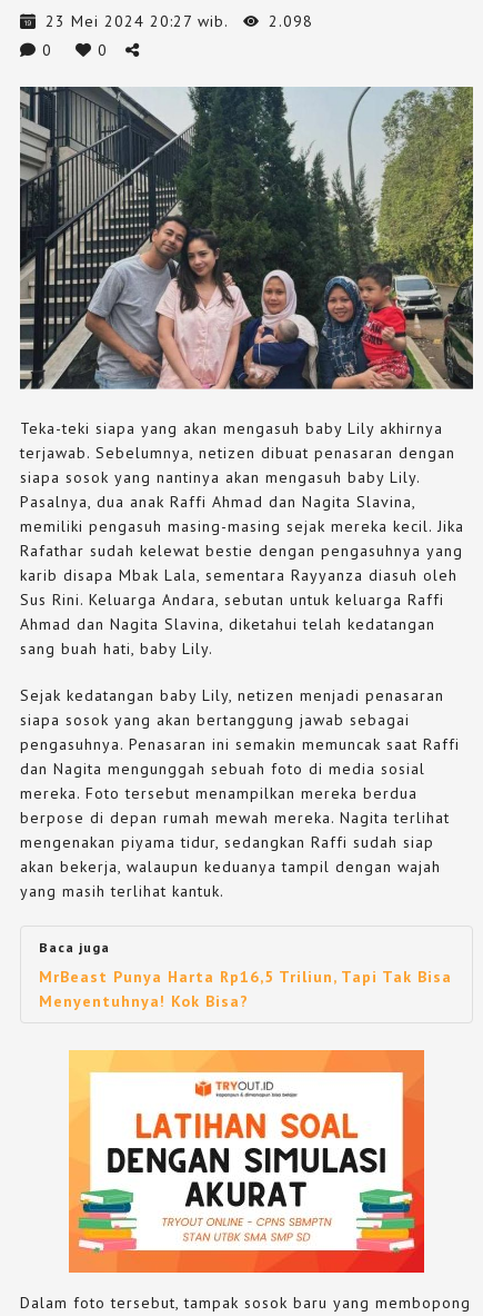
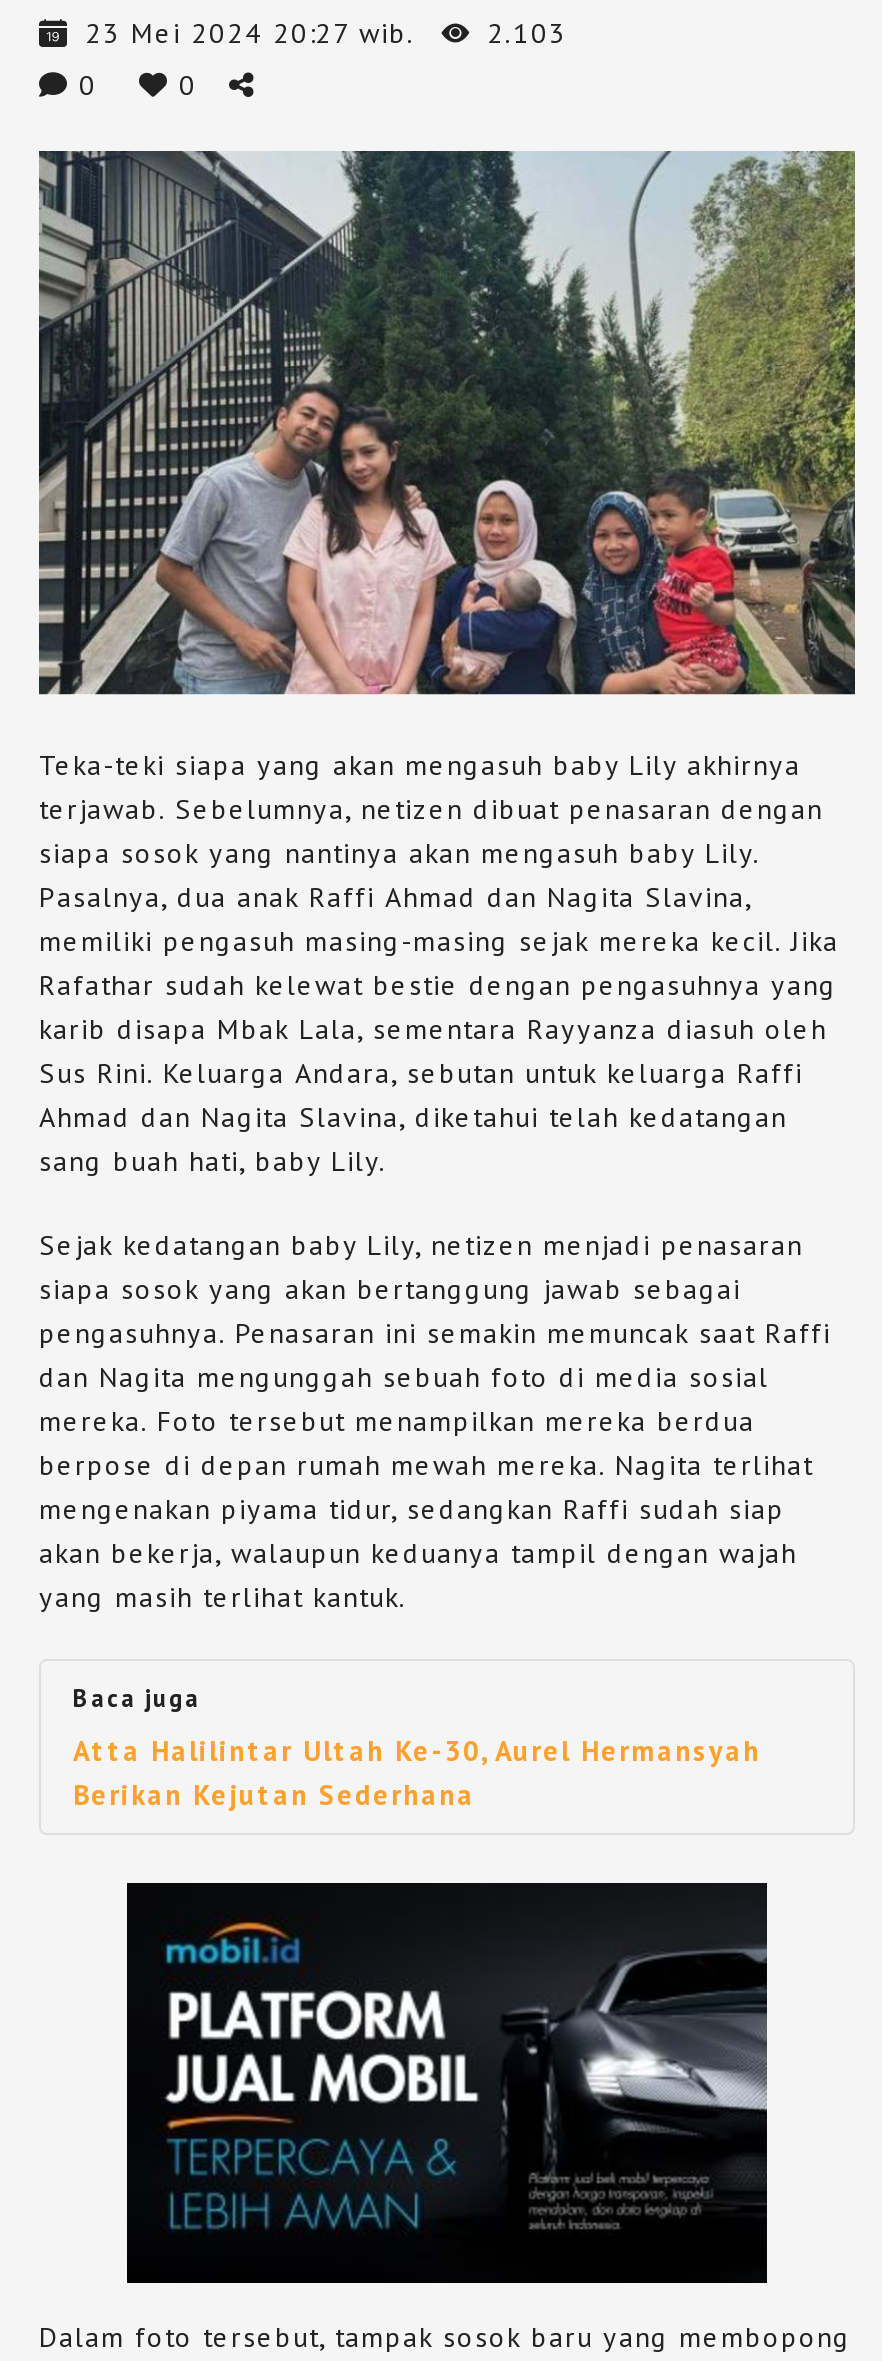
- 23 Mei 2024 20:27 wib. 2.098
+ 23 Mei 2024 20:27 wib. 2.103

- MrBeast Punya Harta Rp16,5 Triliun, Tapi Tak Bisa
- Menyentuhnya! Kok Bisa?
+ Atta Halilintar Ultah Ke-30, Aurel Hermansyah
+ Berikan Kejutan Sederhana

- [image]
+ [image]
